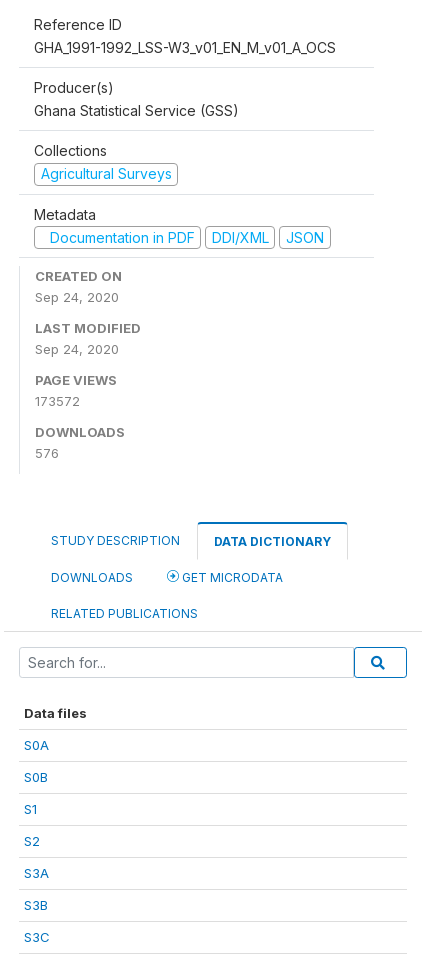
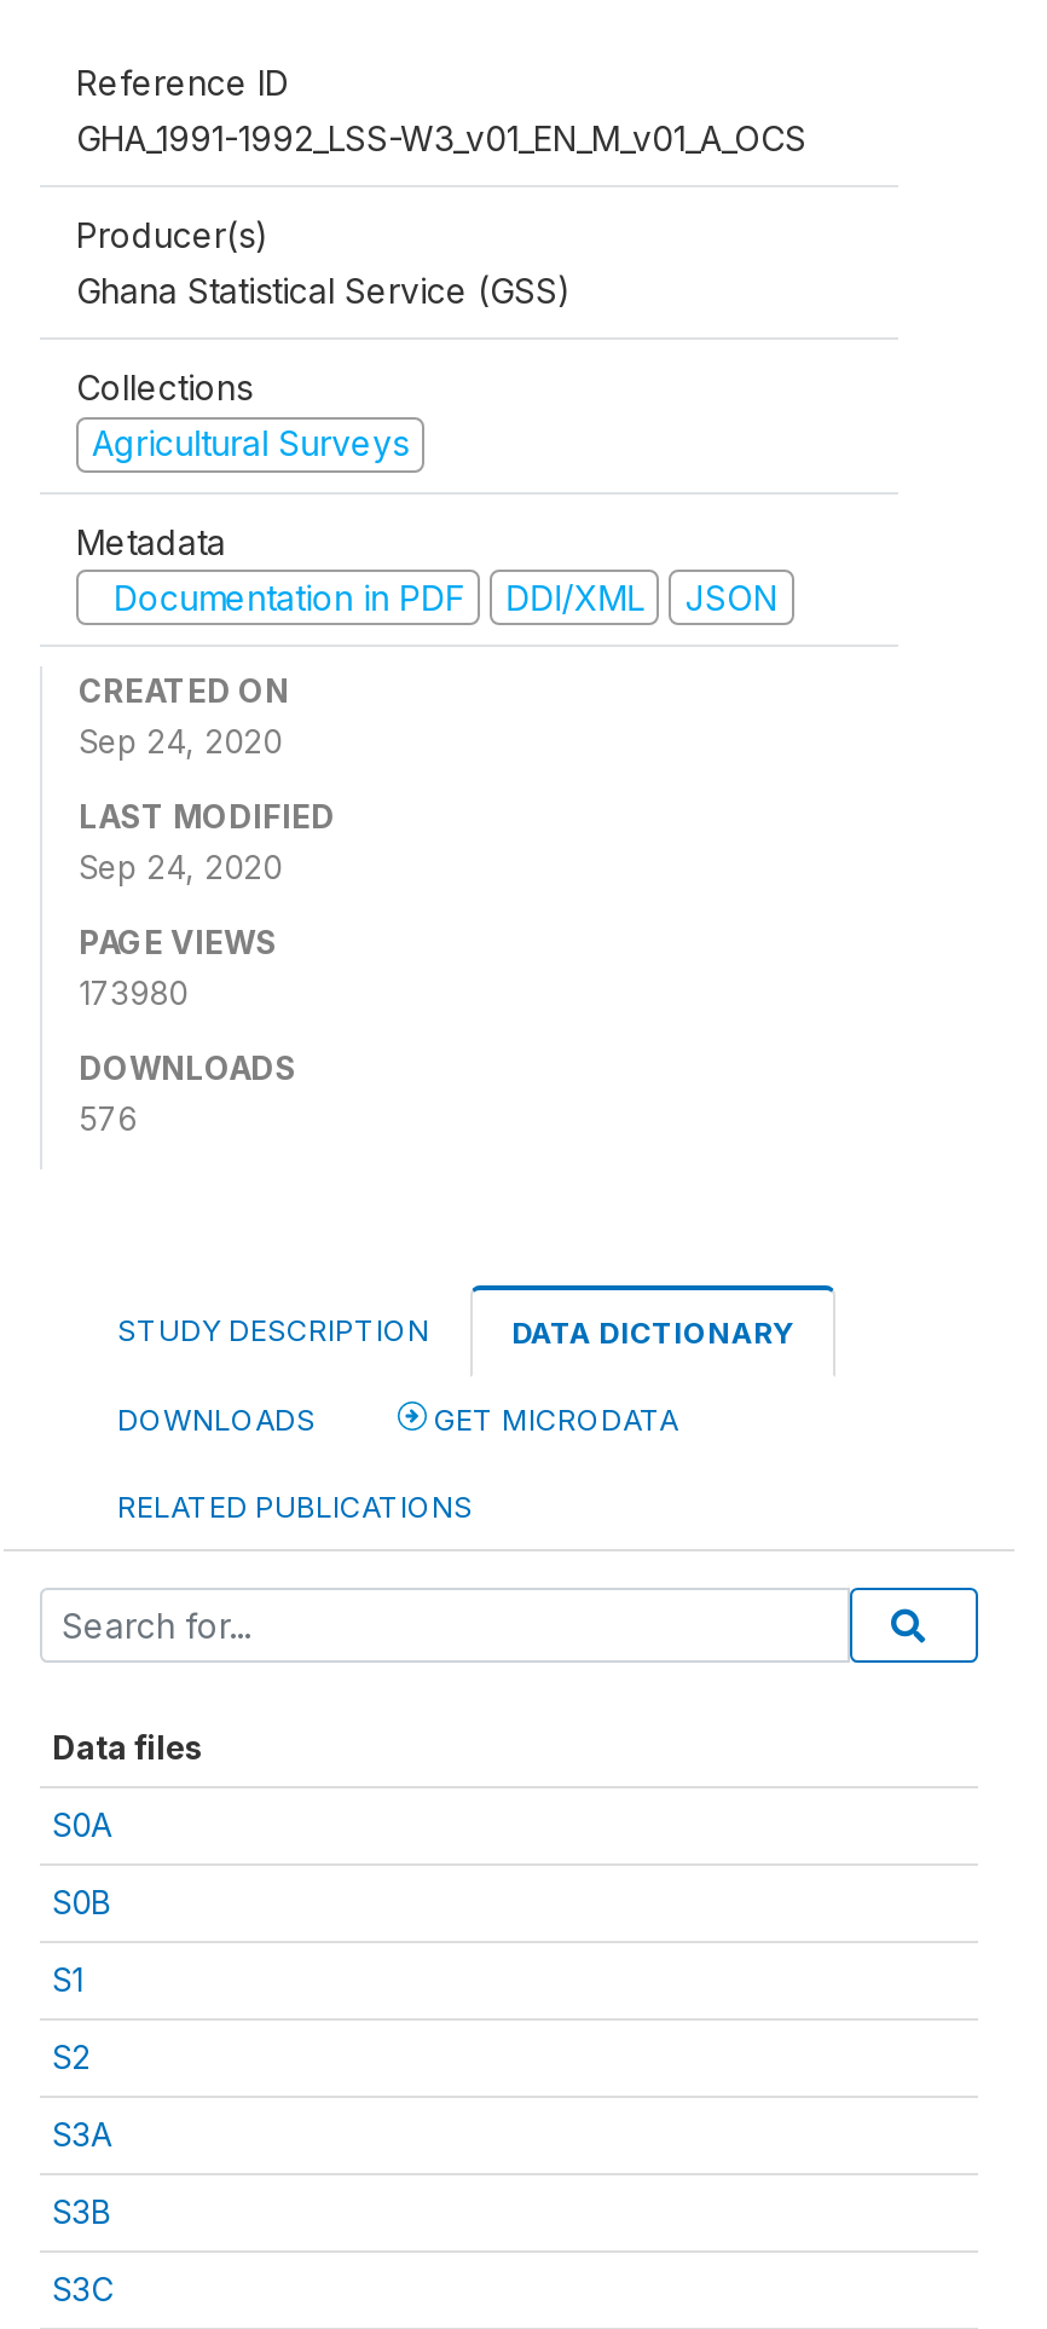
- 173572
+ 173980
